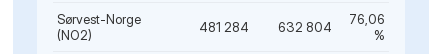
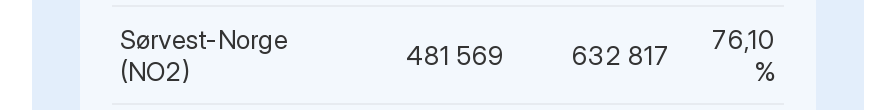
- 76,06
+ 76,10

- 481 284
+ 481 569

- 632 804
+ 632 817
